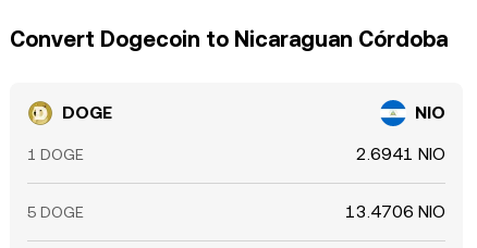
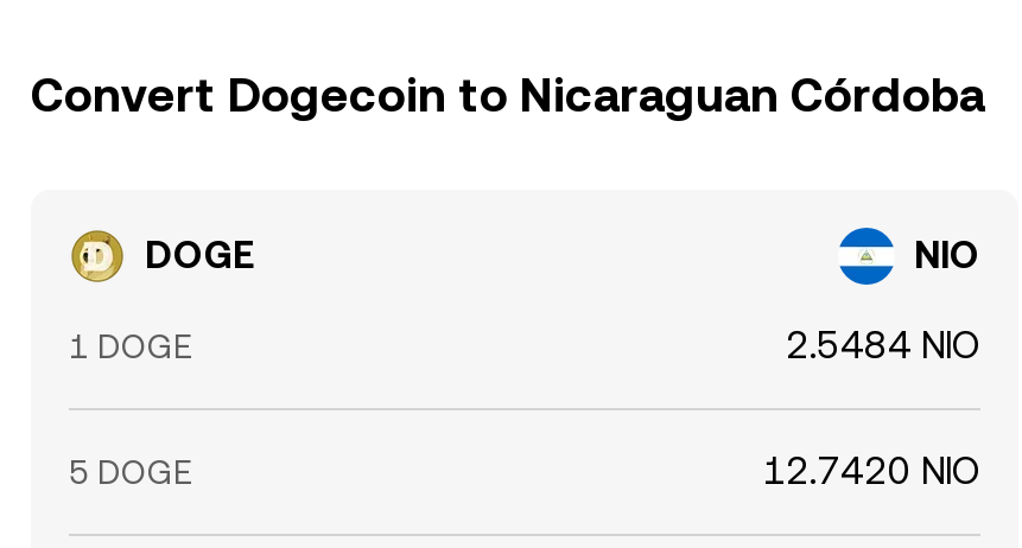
- 2.6941 NIO
+ 2.5484 NIO

- 13.4706 NIO
+ 12.7420 NIO
